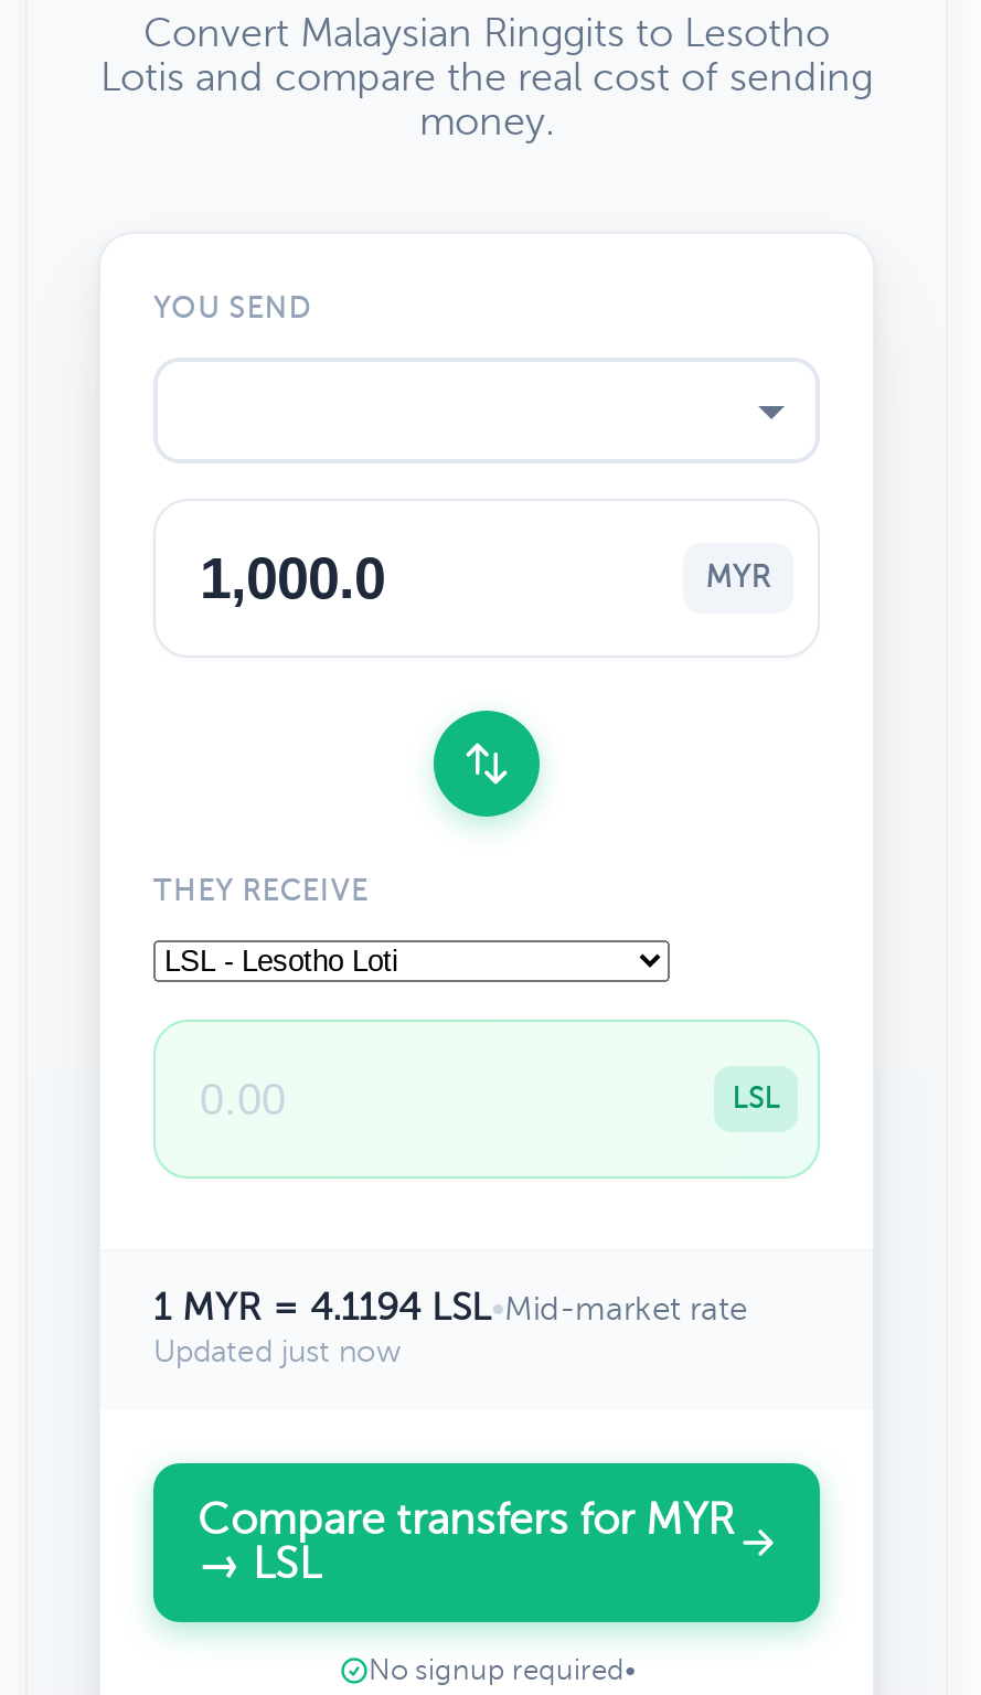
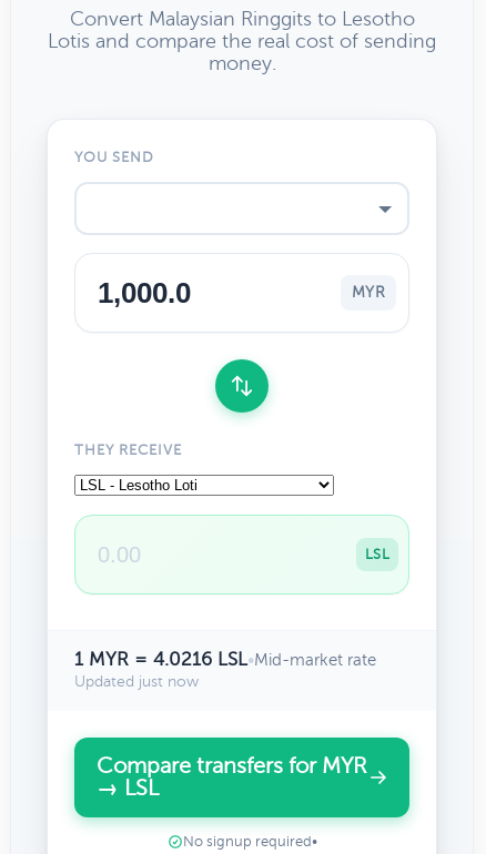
- 1 MYR = 4.1194 LSL • Mid-market rate
+ 1 MYR = 4.0216 LSL • Mid-market rate
